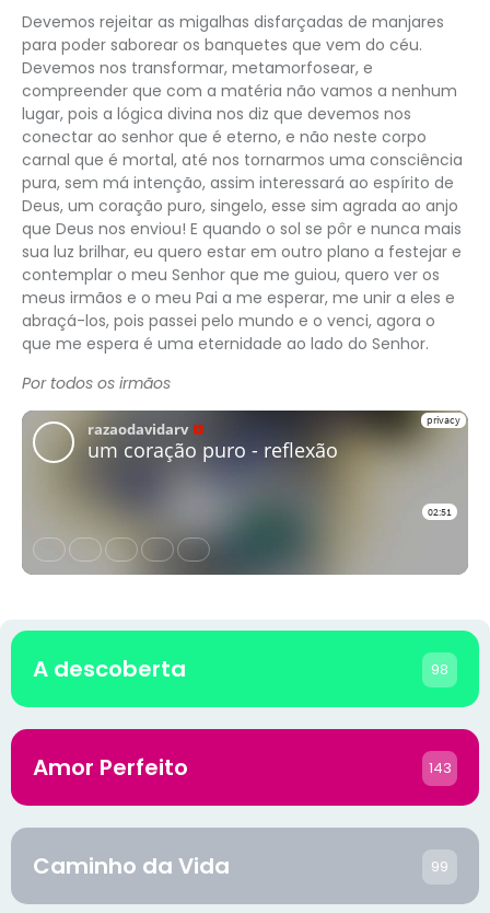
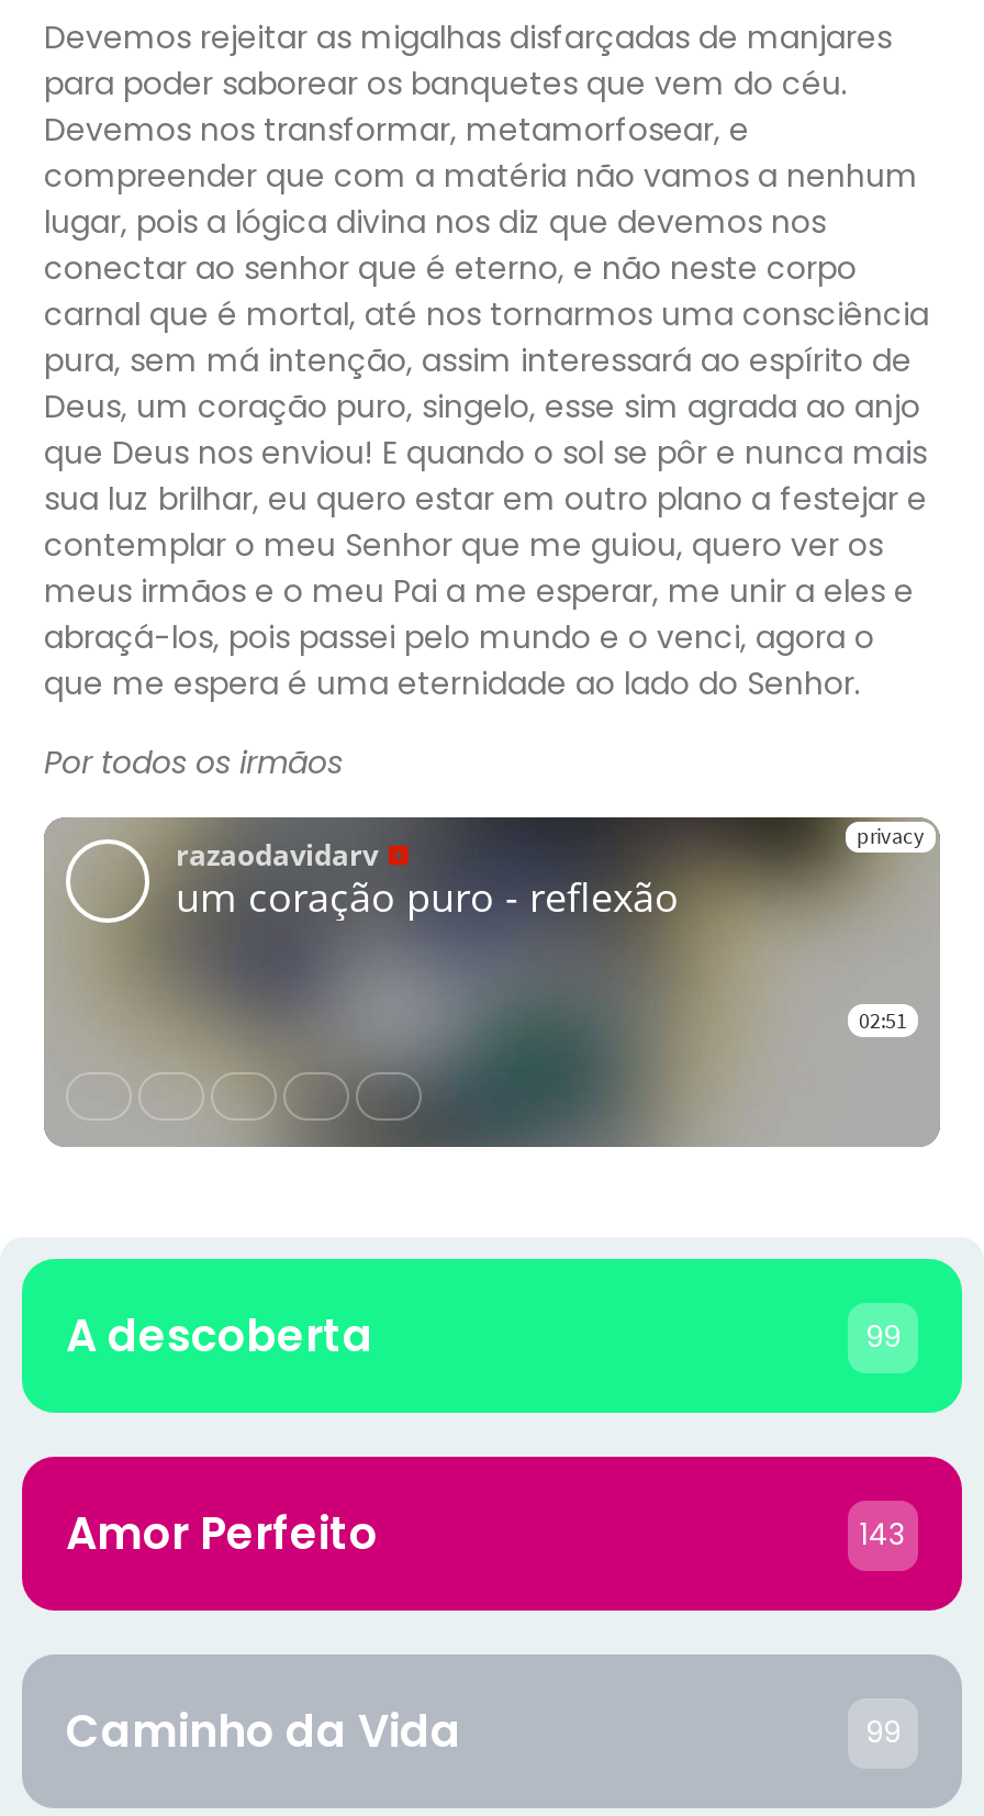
- 98
+ 99
